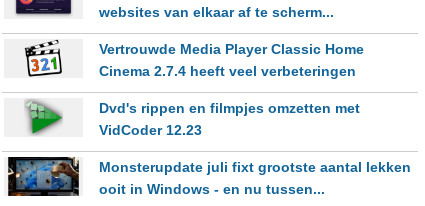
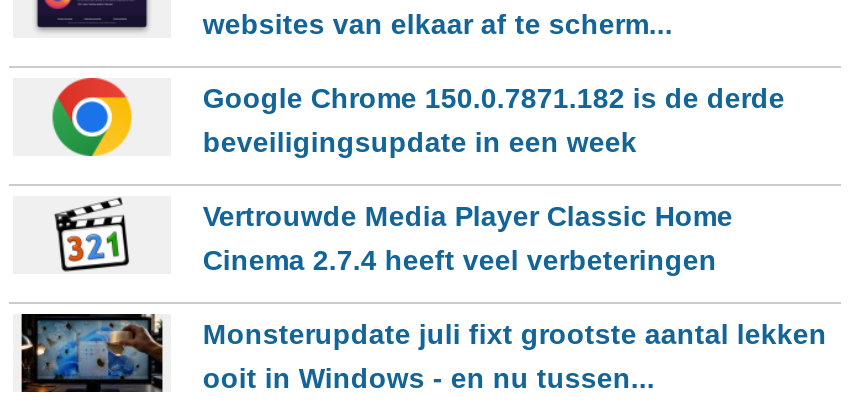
+ [image]
+ Google Chrome 150.0.7871.182 is de derde
+ beveiligingsupdate in een week

moved down: [image] | Vertrouwde Media Player Classic Home | Cinema 2.7.4 heeft veel verbeteringen

- [image]
- Dvd's rippen en filmpjes omzetten met
- VidCoder 12.23
